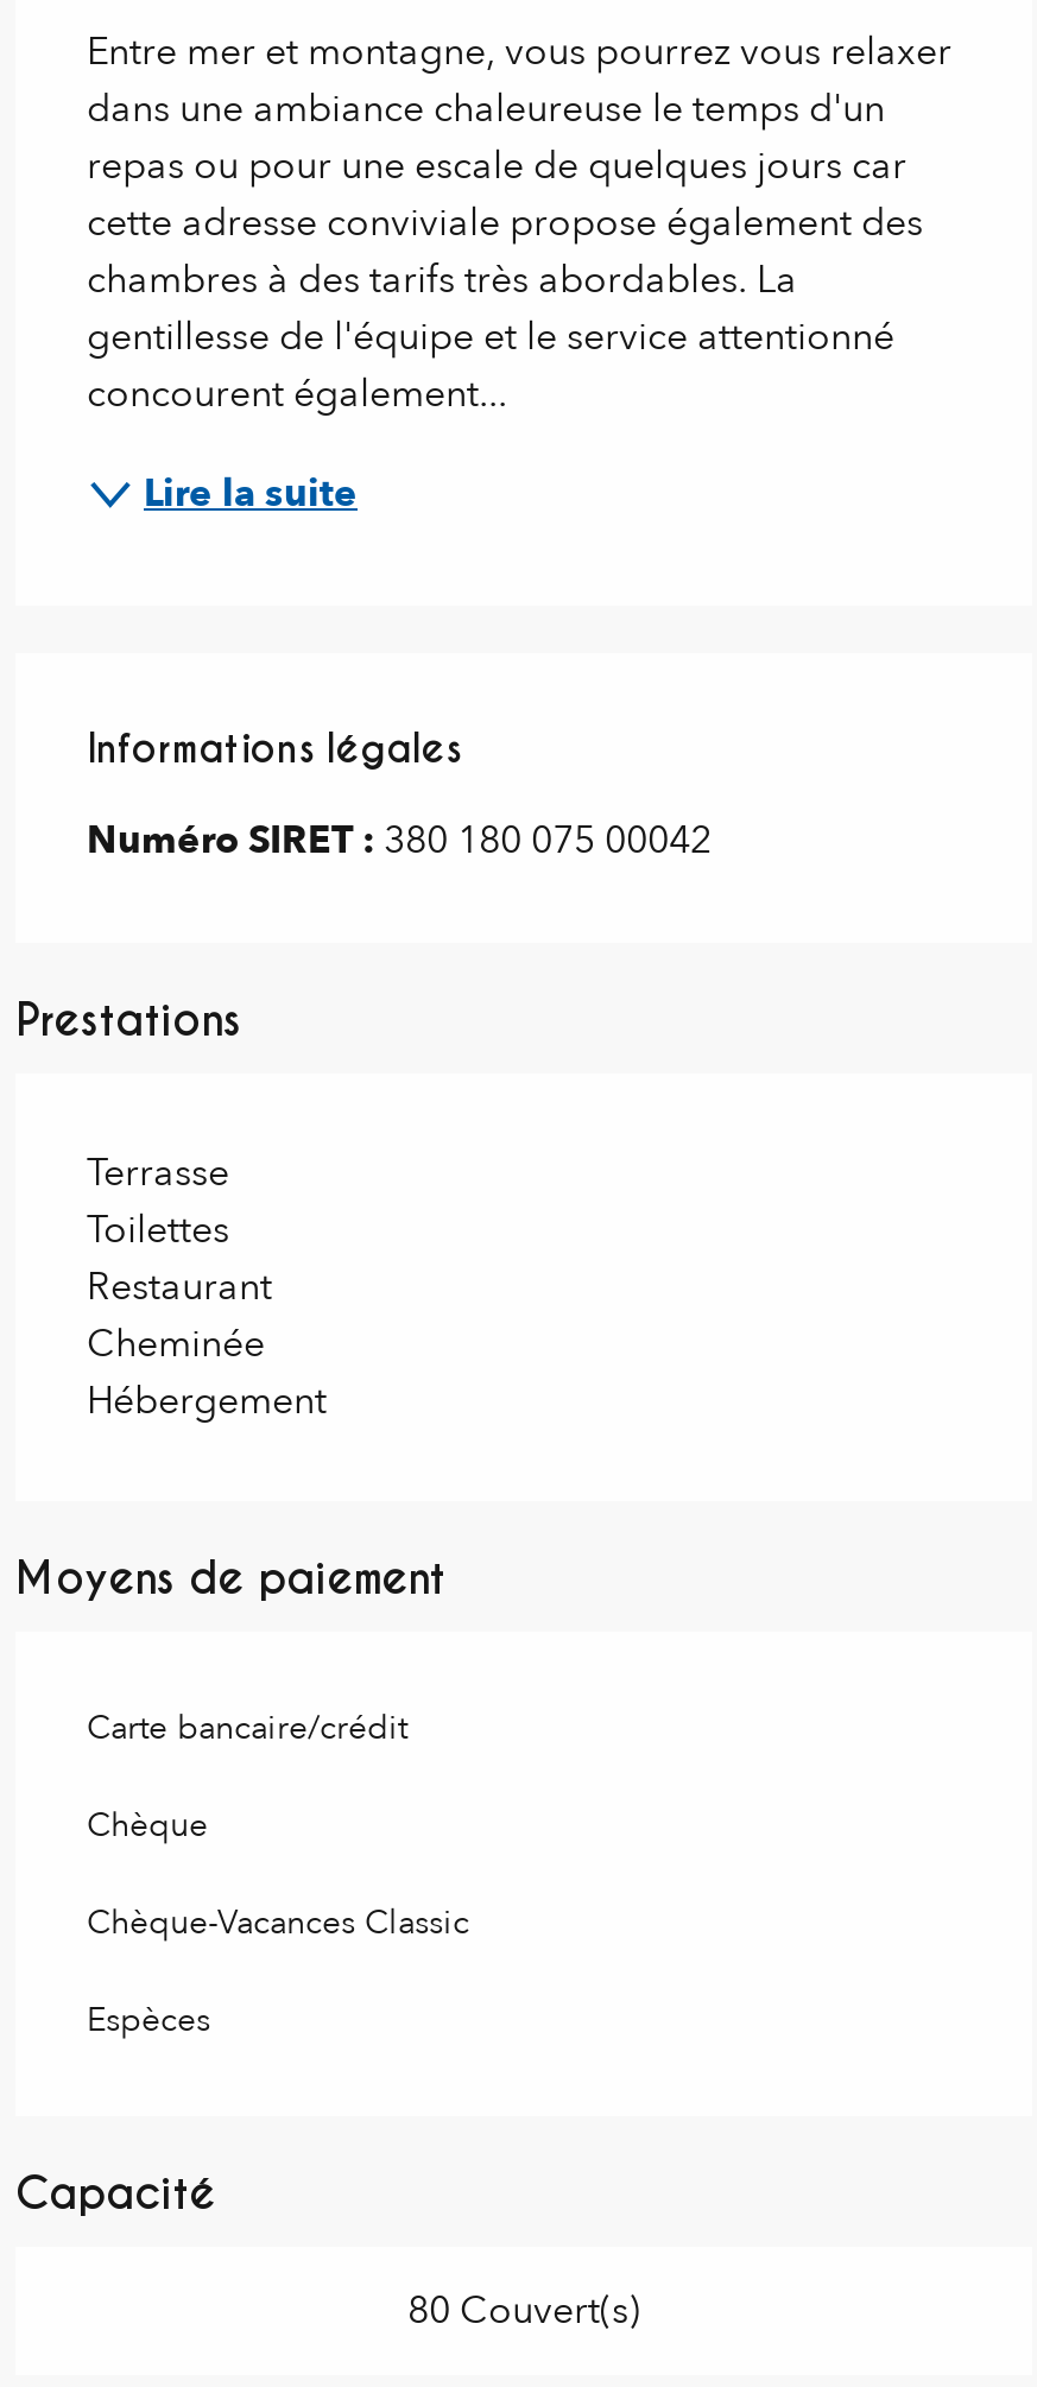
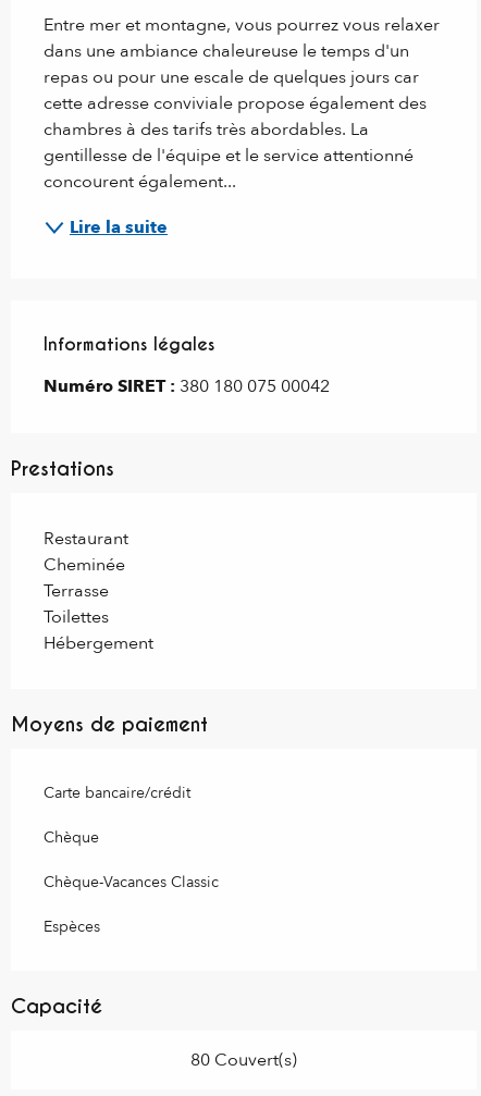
moved down: Terrasse | Toilettes

moved up: Restaurant | Cheminée
